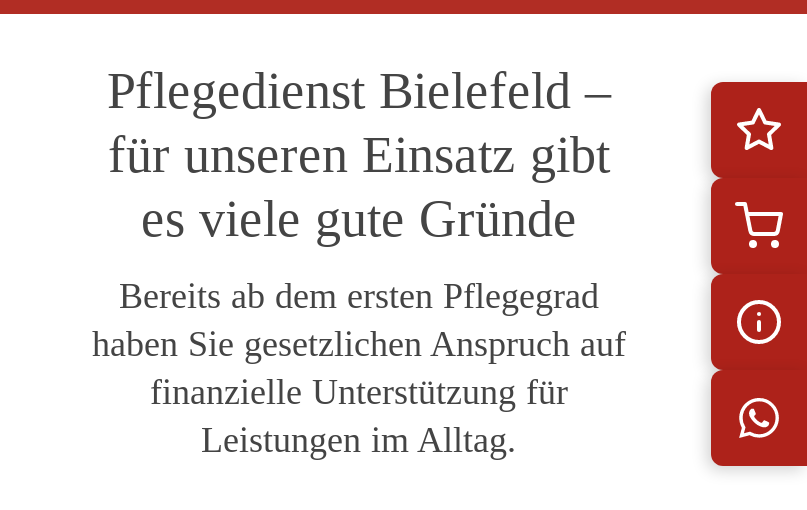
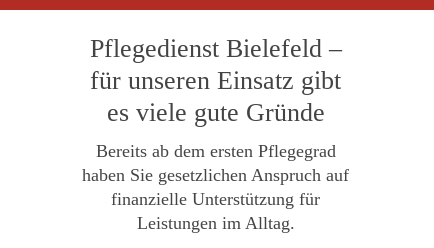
- [image]
